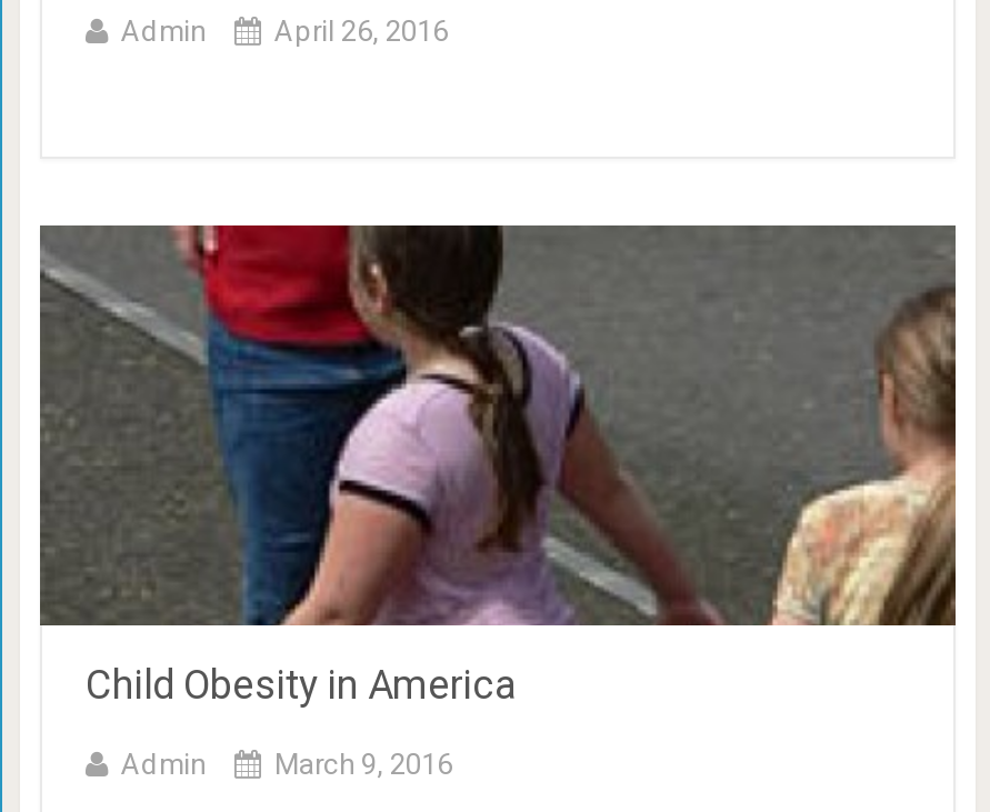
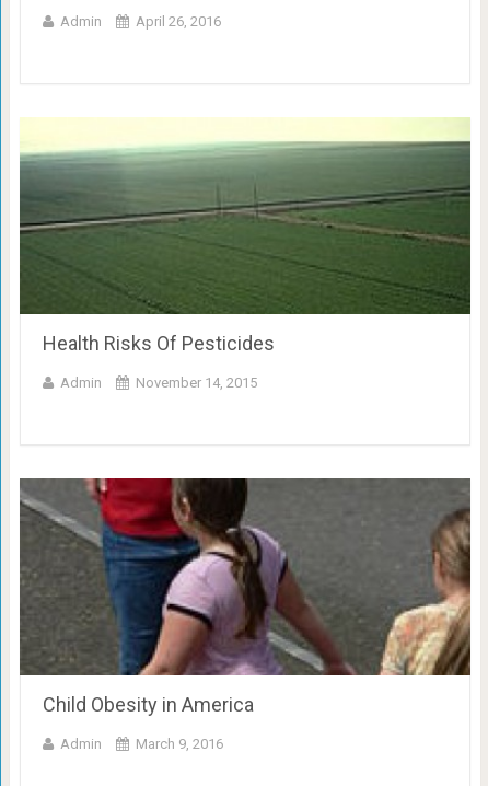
+ [image]
+ Health Risks Of Pesticides
+ Admin
+ November 14, 2015
